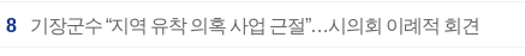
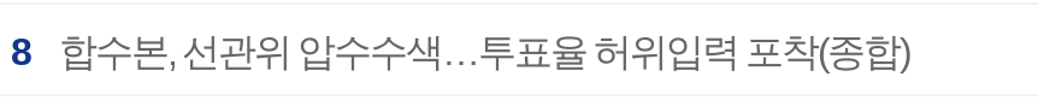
- 기장군수 “지역 유착 의혹 사업 근절”…시의회 이례적 회견
+ 합수본, 선관위 압수수색…투표율 허위입력 포착(종합)
